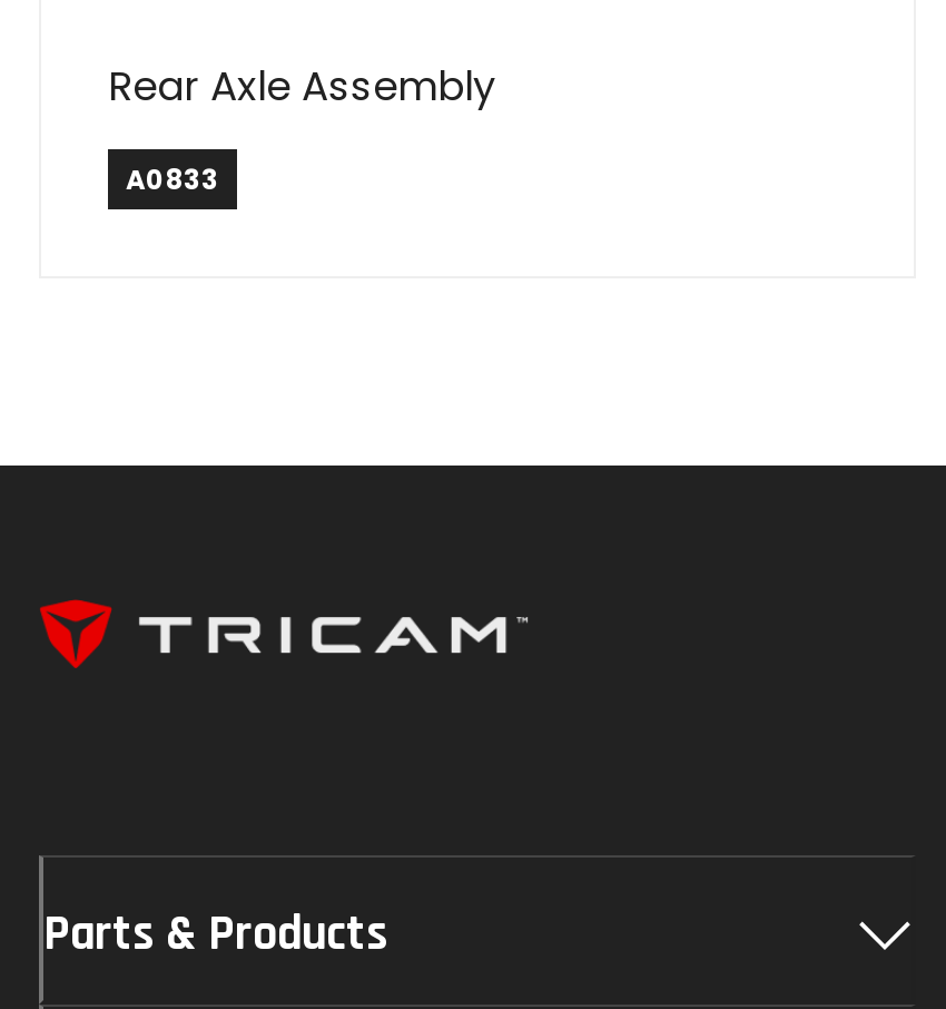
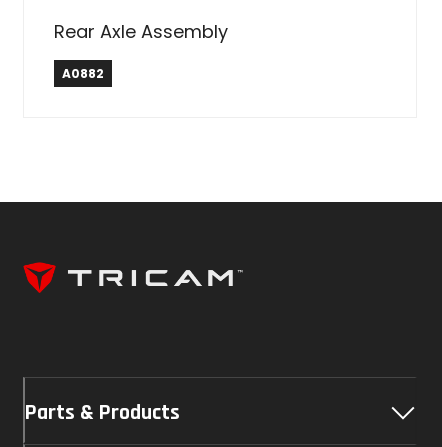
- A0833
+ A0882
